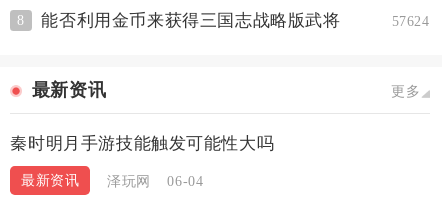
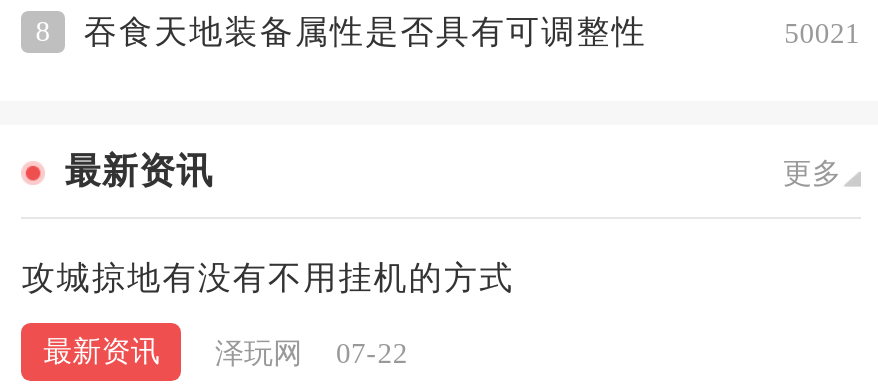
- 能否利用金币来获得三国志战略版武将
- 57624
+ 吞食天地装备属性是否具有可调整性
+ 50021

- 秦时明月手游技能触发可能性大吗
+ 攻城掠地有没有不用挂机的方式

- 最新资讯 泽玩网 06-04
+ 最新资讯 泽玩网 07-22
